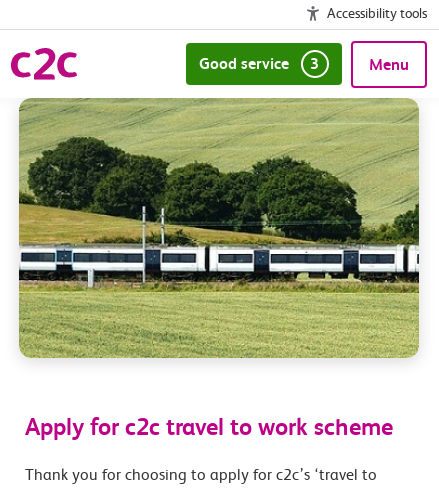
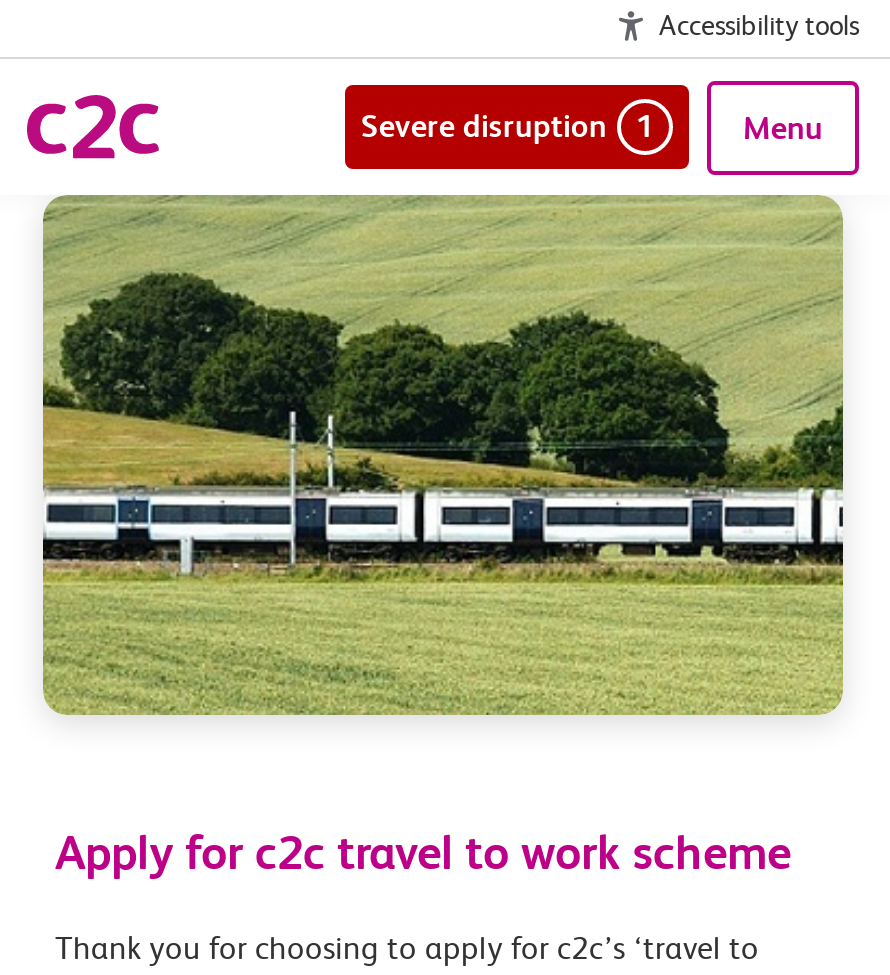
- Good service
- 3
+ Severe disruption
+ 1
